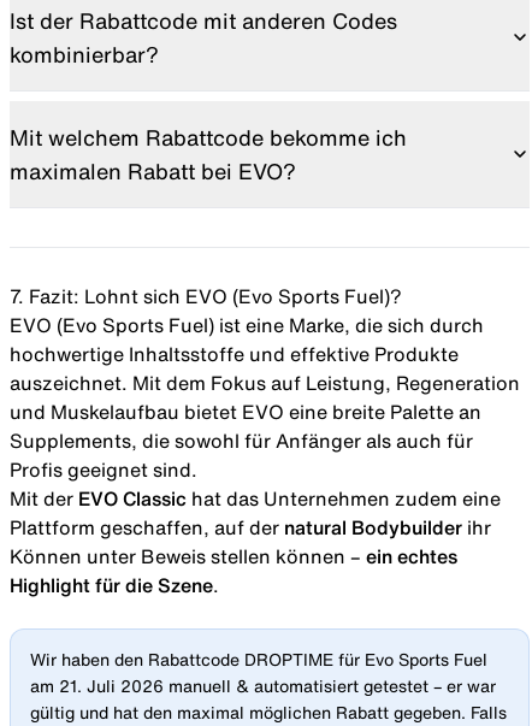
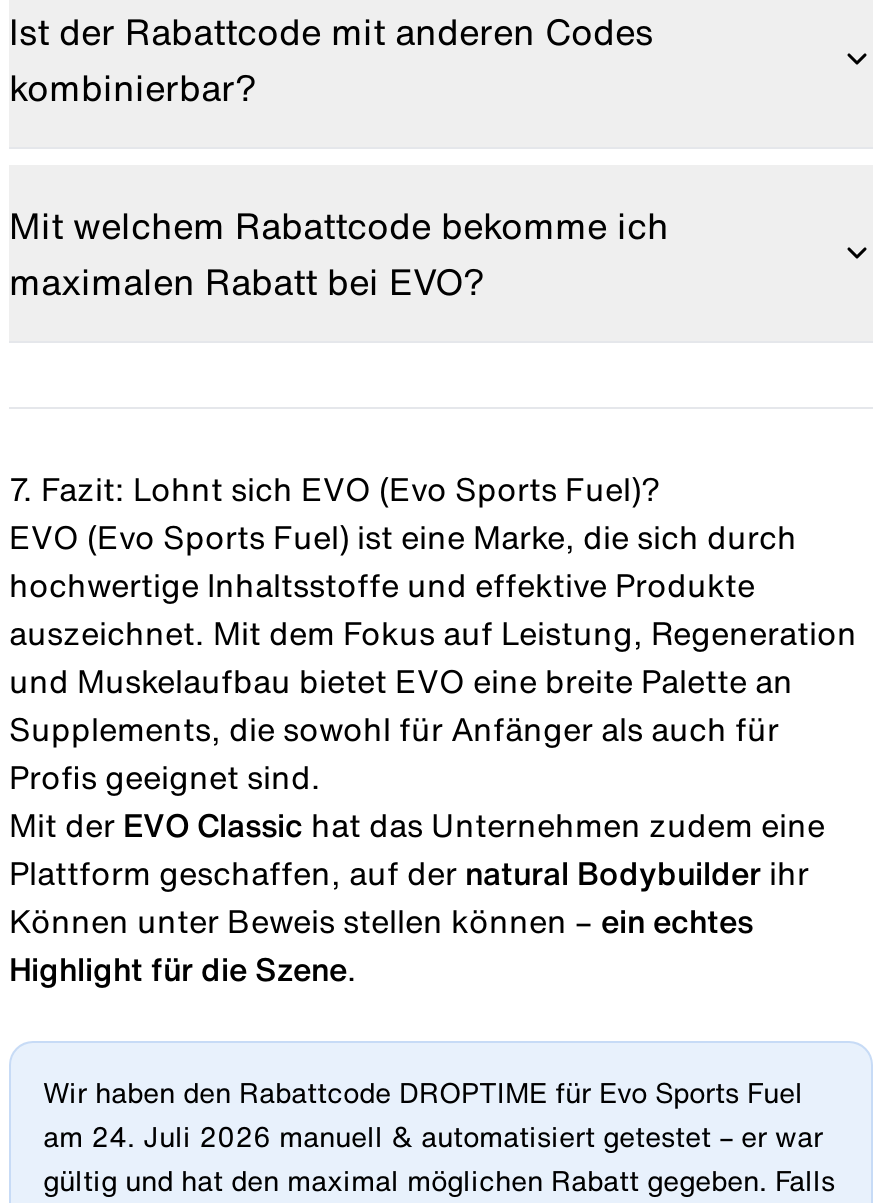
- am 21. Juli 2026 manuell & automatisiert getestet – er war
+ am 24. Juli 2026 manuell & automatisiert getestet – er war
